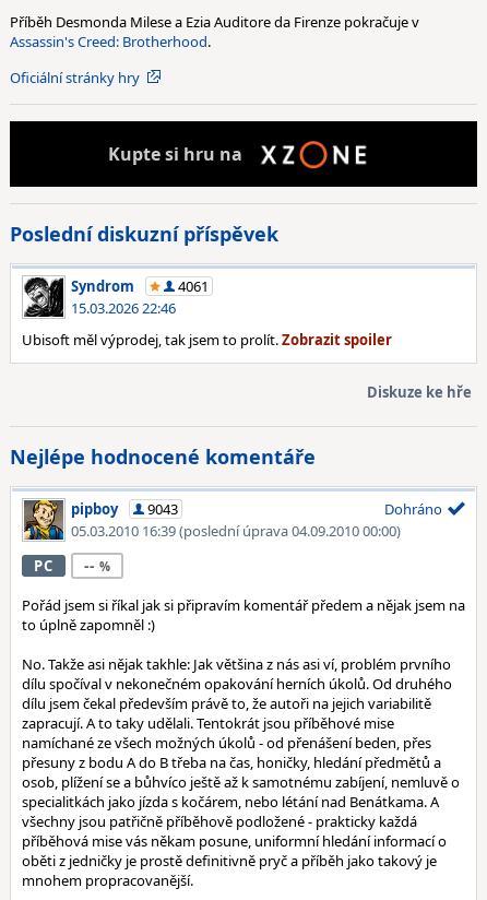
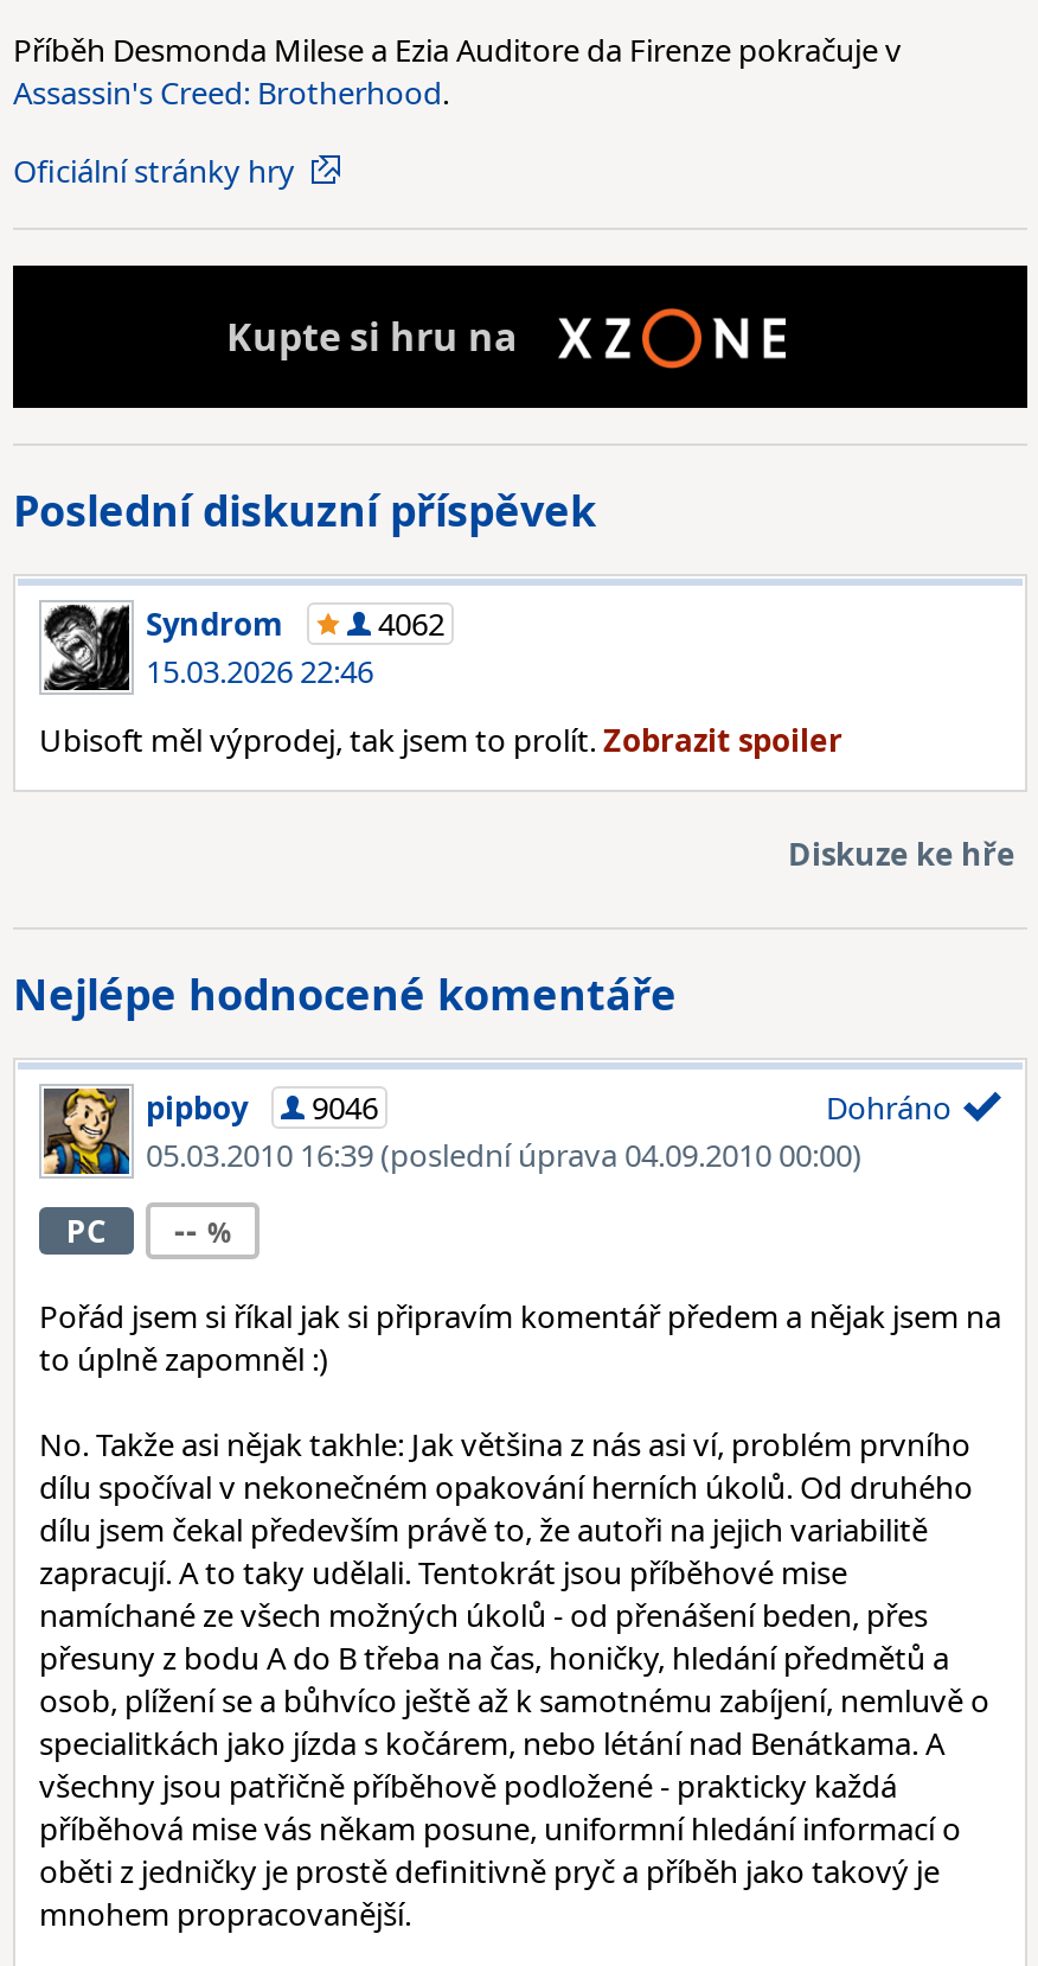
- 4061
+ 4062

- pipboy 9043
+ pipboy 9046
